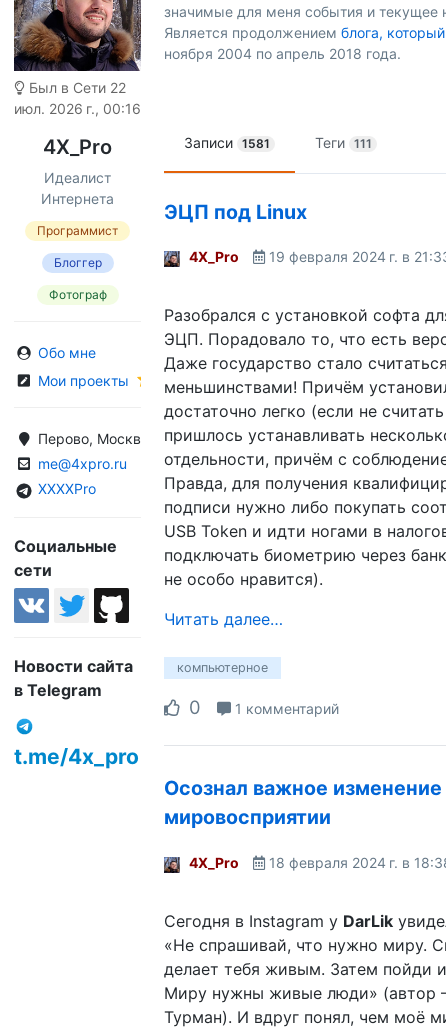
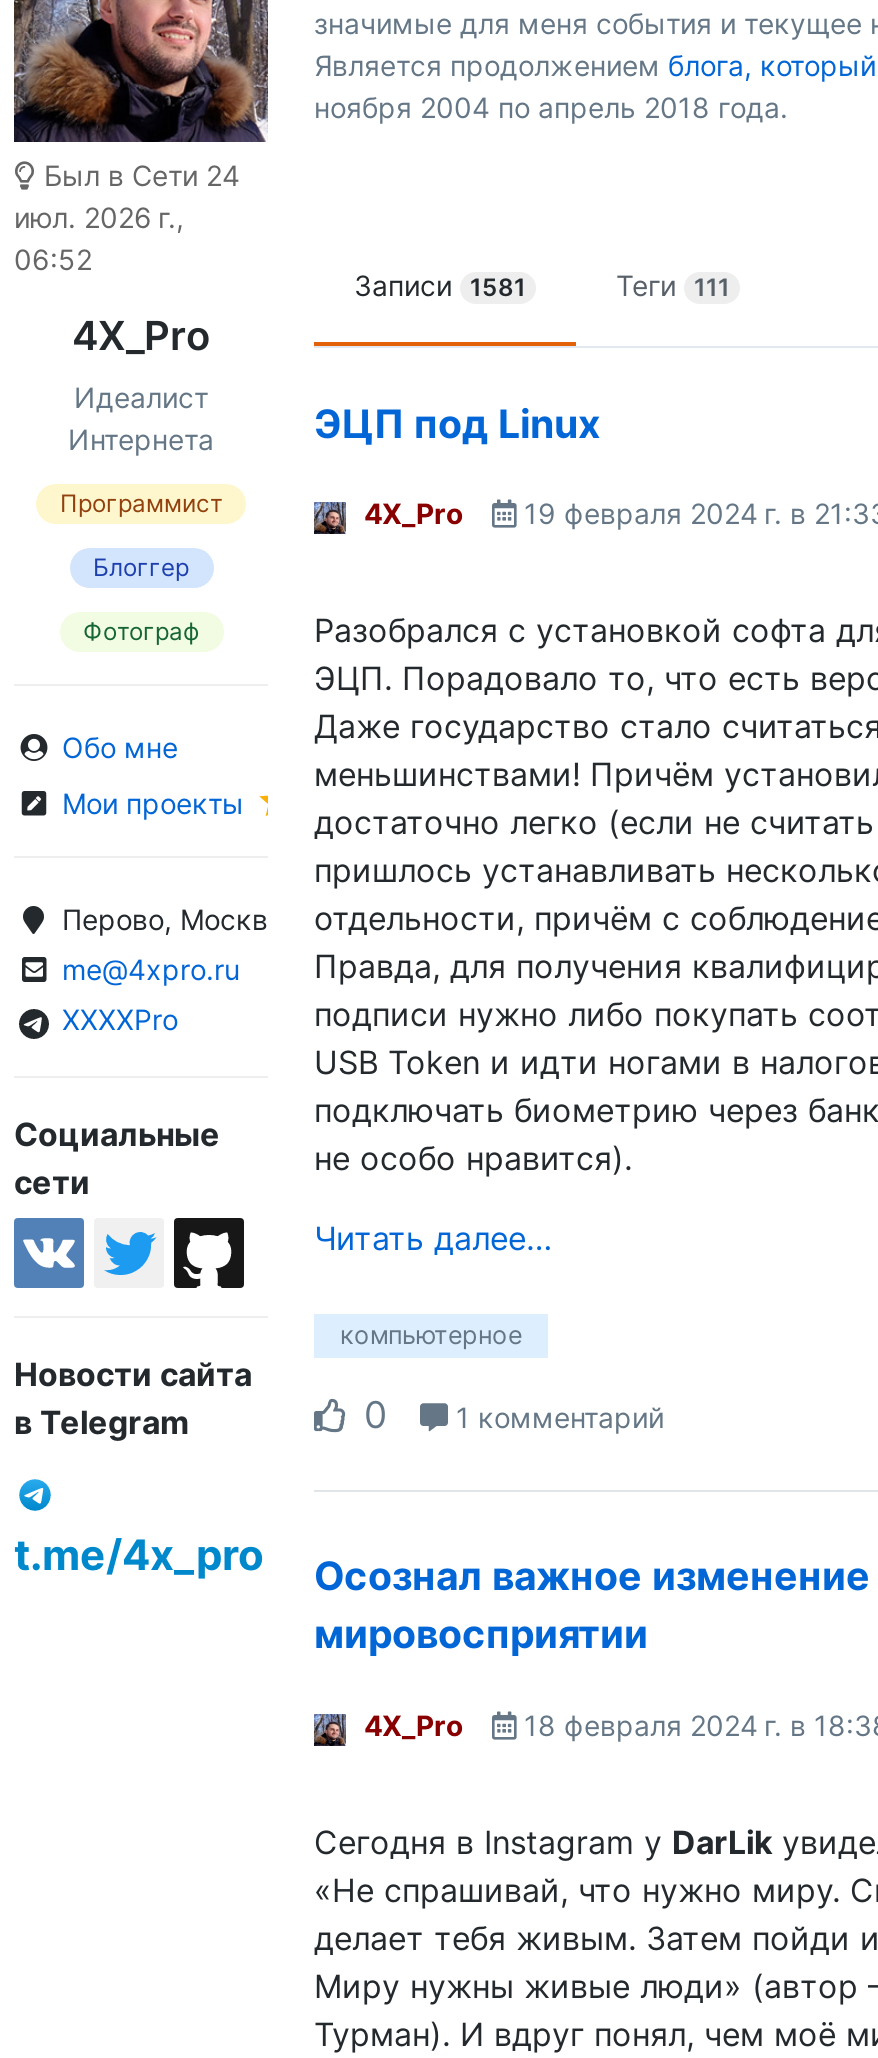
- Был в Сети 22
- июл. 2026 г., 00:16
+ Был в Сети 24
+ июл. 2026 г.,
+ 06:52

moved down: 4X_Pro | Идеалист | Интернета | ... | в Telegram | t.me/4x_pro
